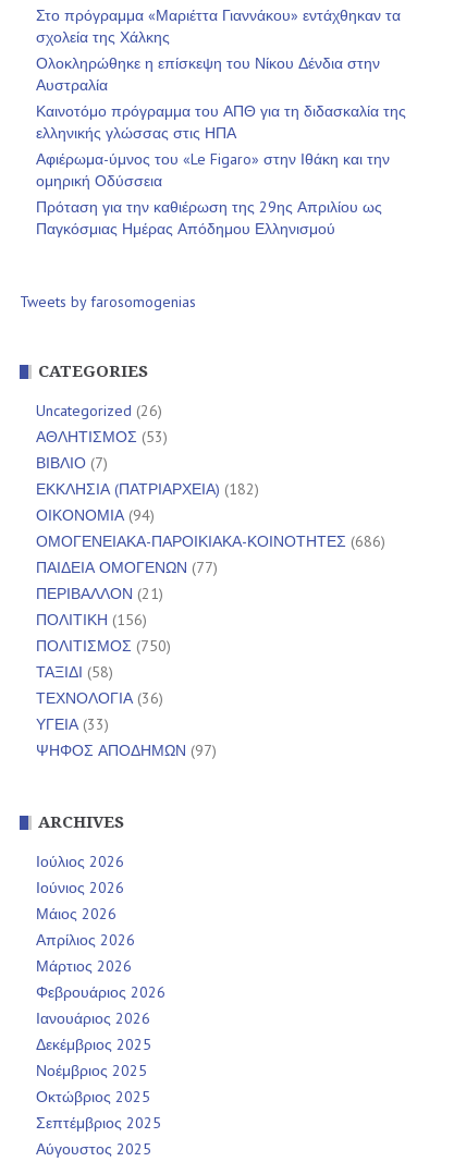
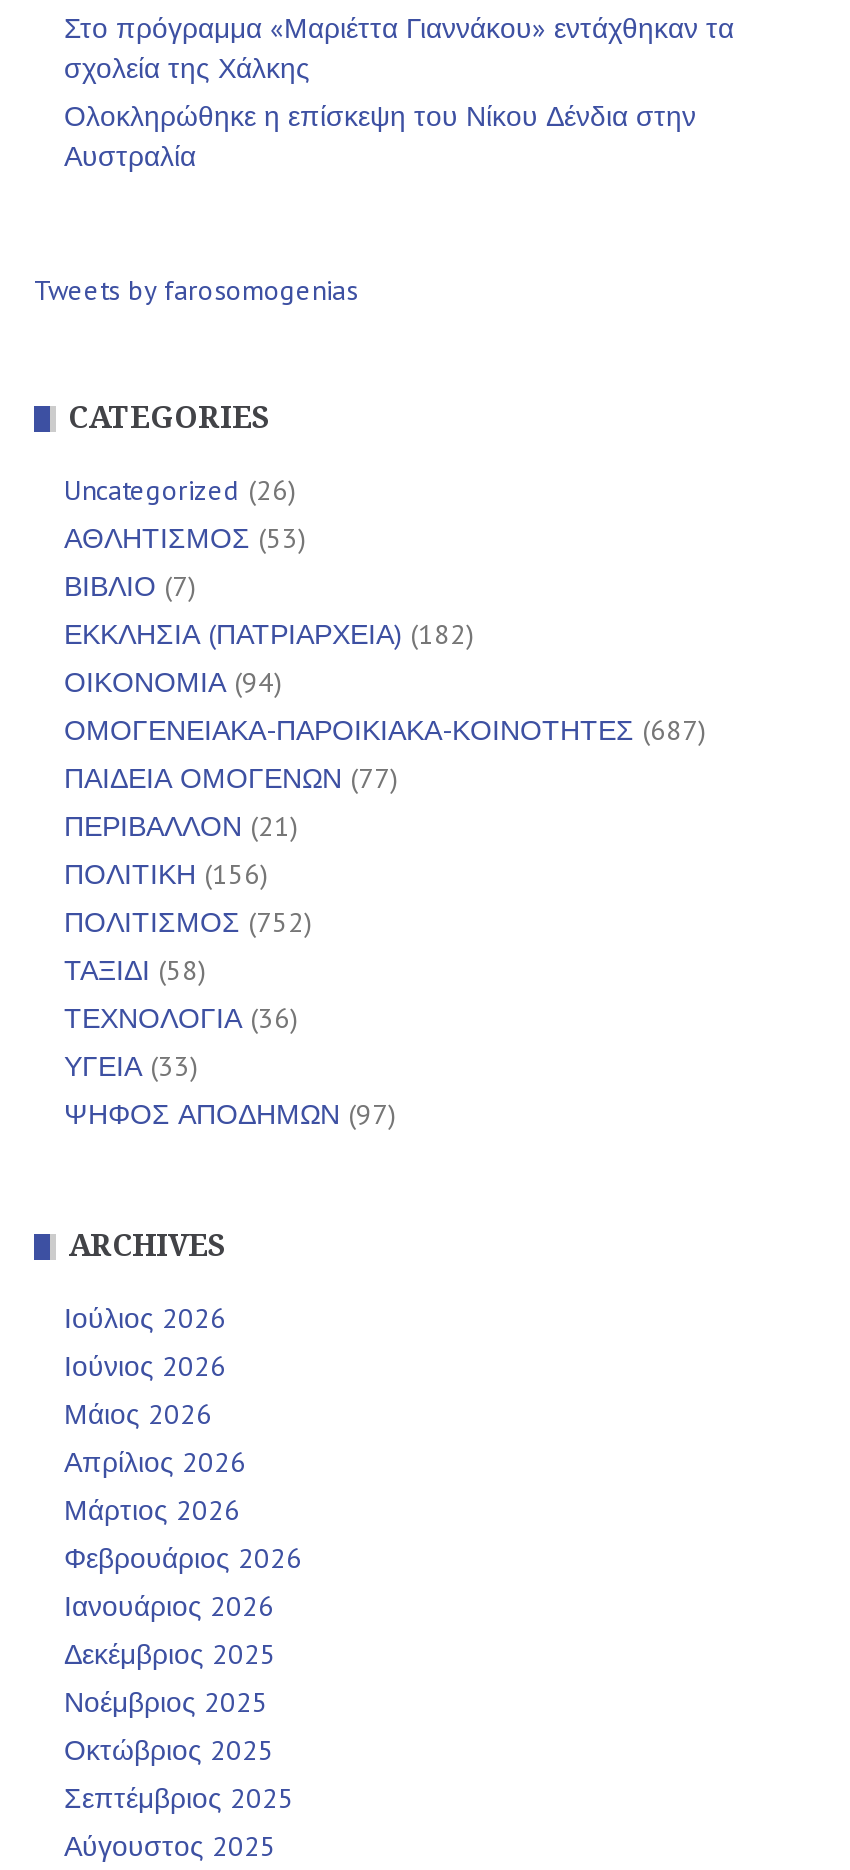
- Καινοτόμο πρόγραμμα του ΑΠΘ για τη διδασκαλία της
- ελληνικής γλώσσας στις ΗΠΑ
- Αφιέρωμα-ύμνος του «Le Figaro» στην Ιθάκη και την
- ομηρική Οδύσσεια
- Πρόταση για την καθιέρωση της 29ης Απριλίου ως
- Παγκόσμιας Ημέρας Απόδημου Ελληνισμού

- ΟΜΟΓΕΝΕΙΑΚΑ-ΠΑΡΟΙΚΙΑΚΑ-ΚΟΙΝΟΤΗΤΕΣ (686)
+ ΟΜΟΓΕΝΕΙΑΚΑ-ΠΑΡΟΙΚΙΑΚΑ-ΚΟΙΝΟΤΗΤΕΣ (687)

- ΠΟΛΙΤΙΣΜΟΣ (750)
+ ΠΟΛΙΤΙΣΜΟΣ (752)
